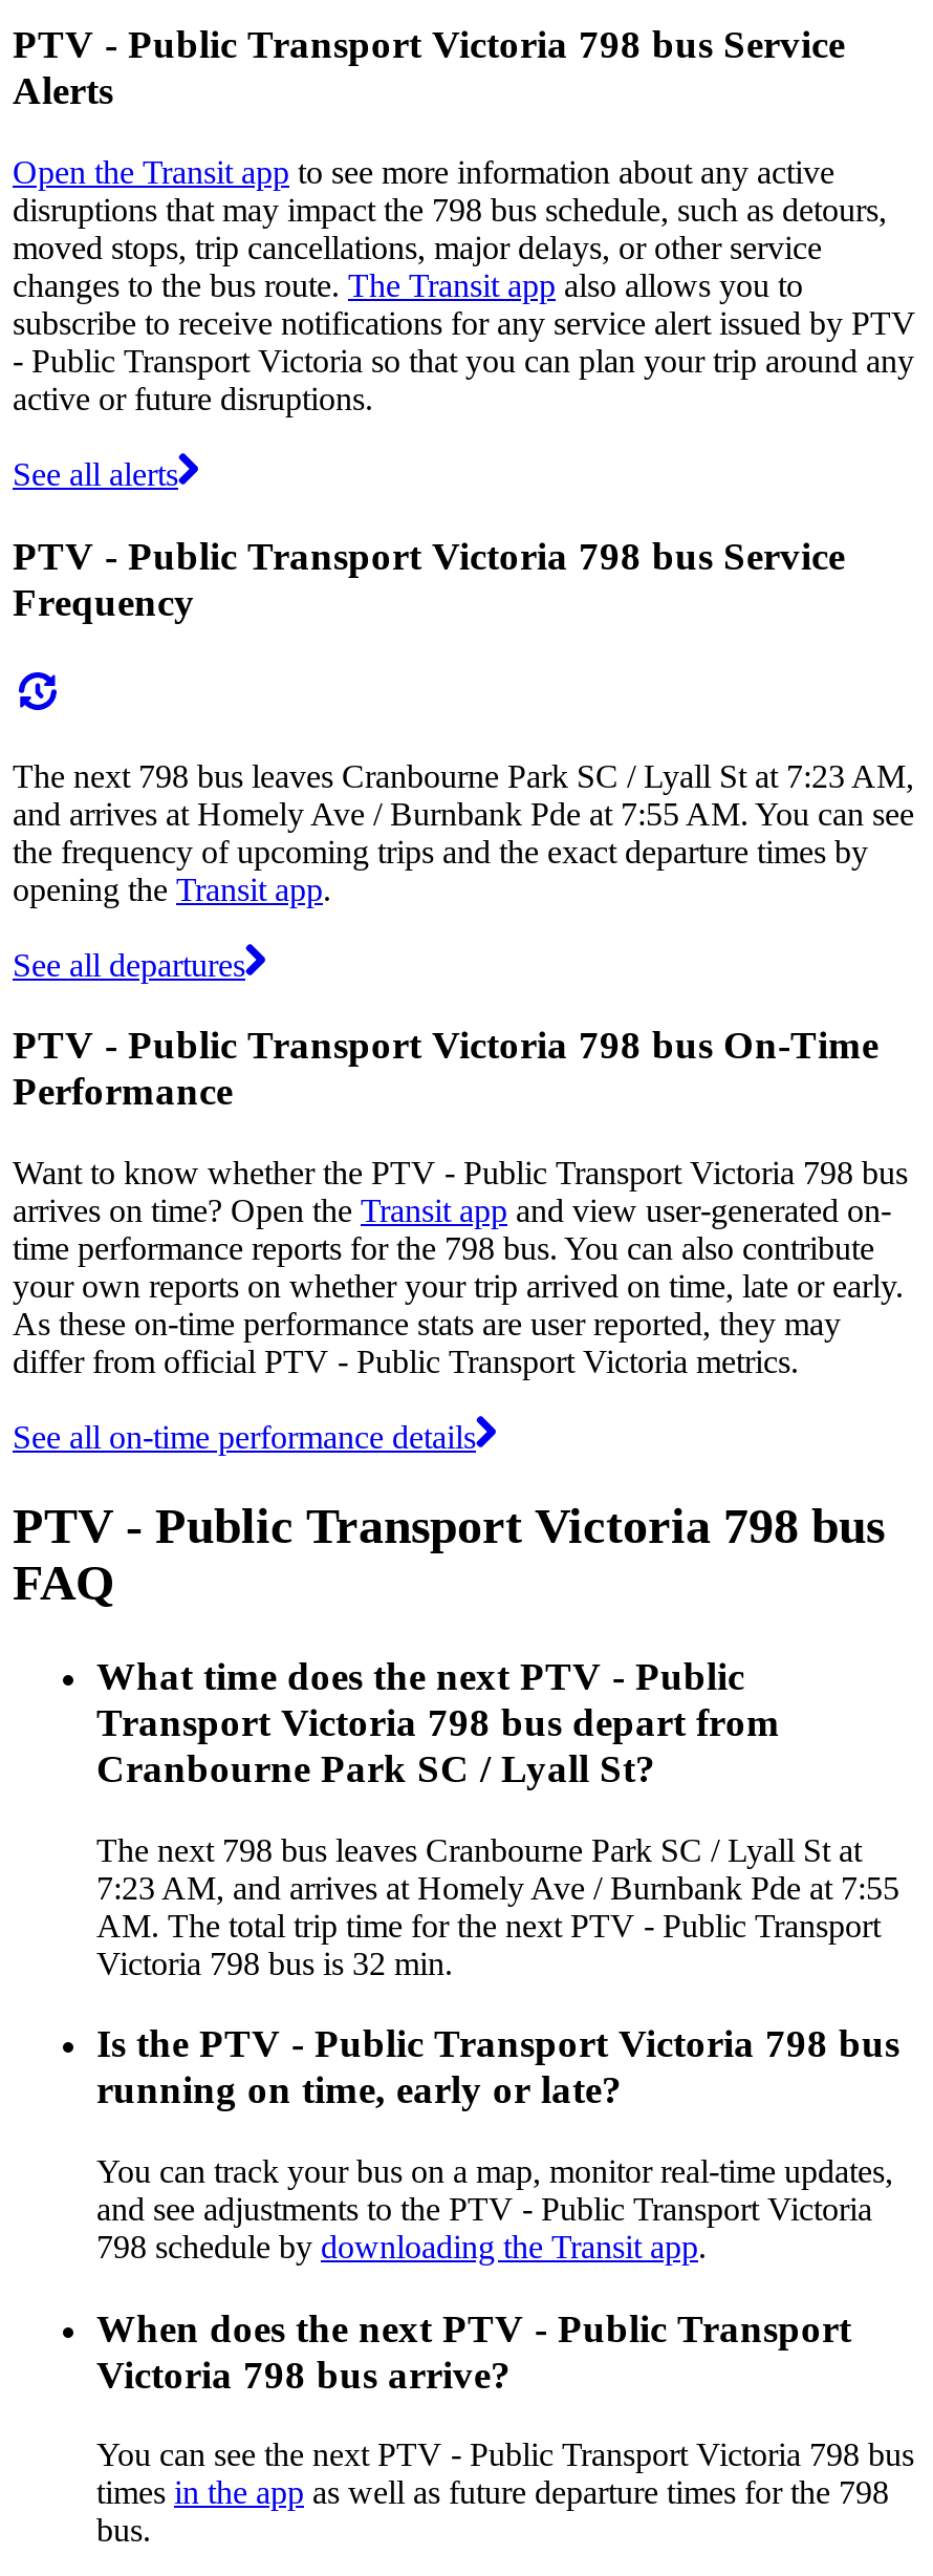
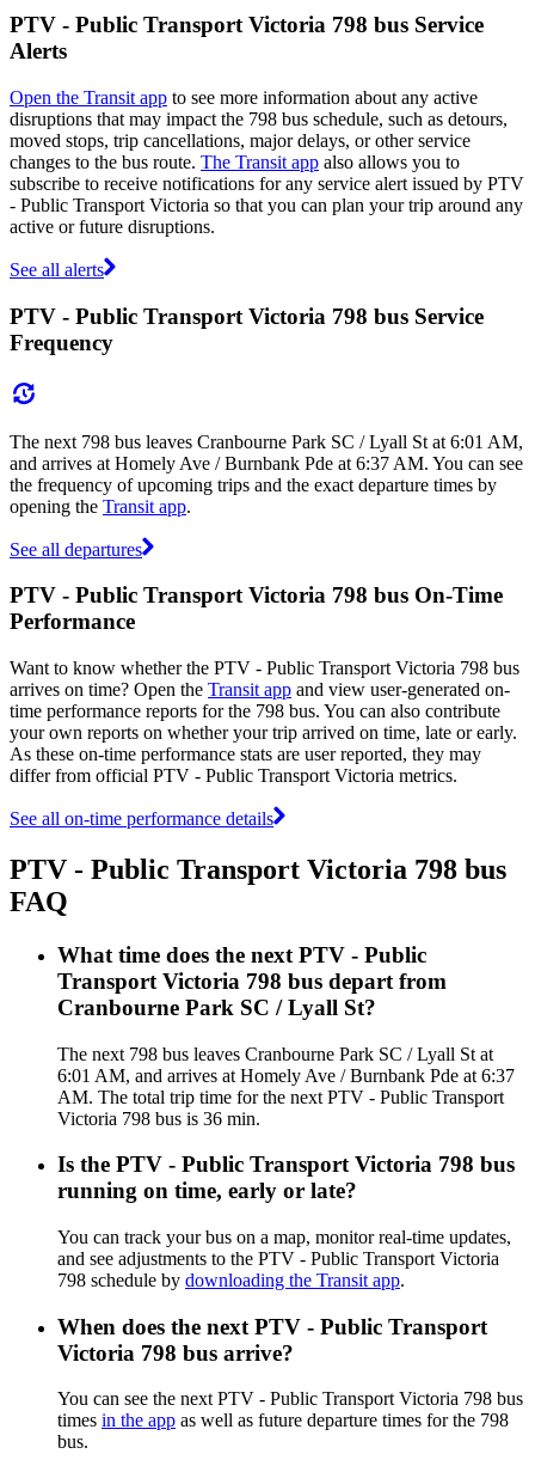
- The next 798 bus leaves Cranbourne Park SC / Lyall St at 7:23 AM,
+ The next 798 bus leaves Cranbourne Park SC / Lyall St at 6:01 AM,

- and arrives at Homely Ave / Burnbank Pde at 7:55 AM. You can see
+ and arrives at Homely Ave / Burnbank Pde at 6:37 AM. You can see

- 7:23 AM, and arrives at Homely Ave / Burnbank Pde at 7:55
+ 6:01 AM, and arrives at Homely Ave / Burnbank Pde at 6:37

- Victoria 798 bus is 32 min.
+ Victoria 798 bus is 36 min.
